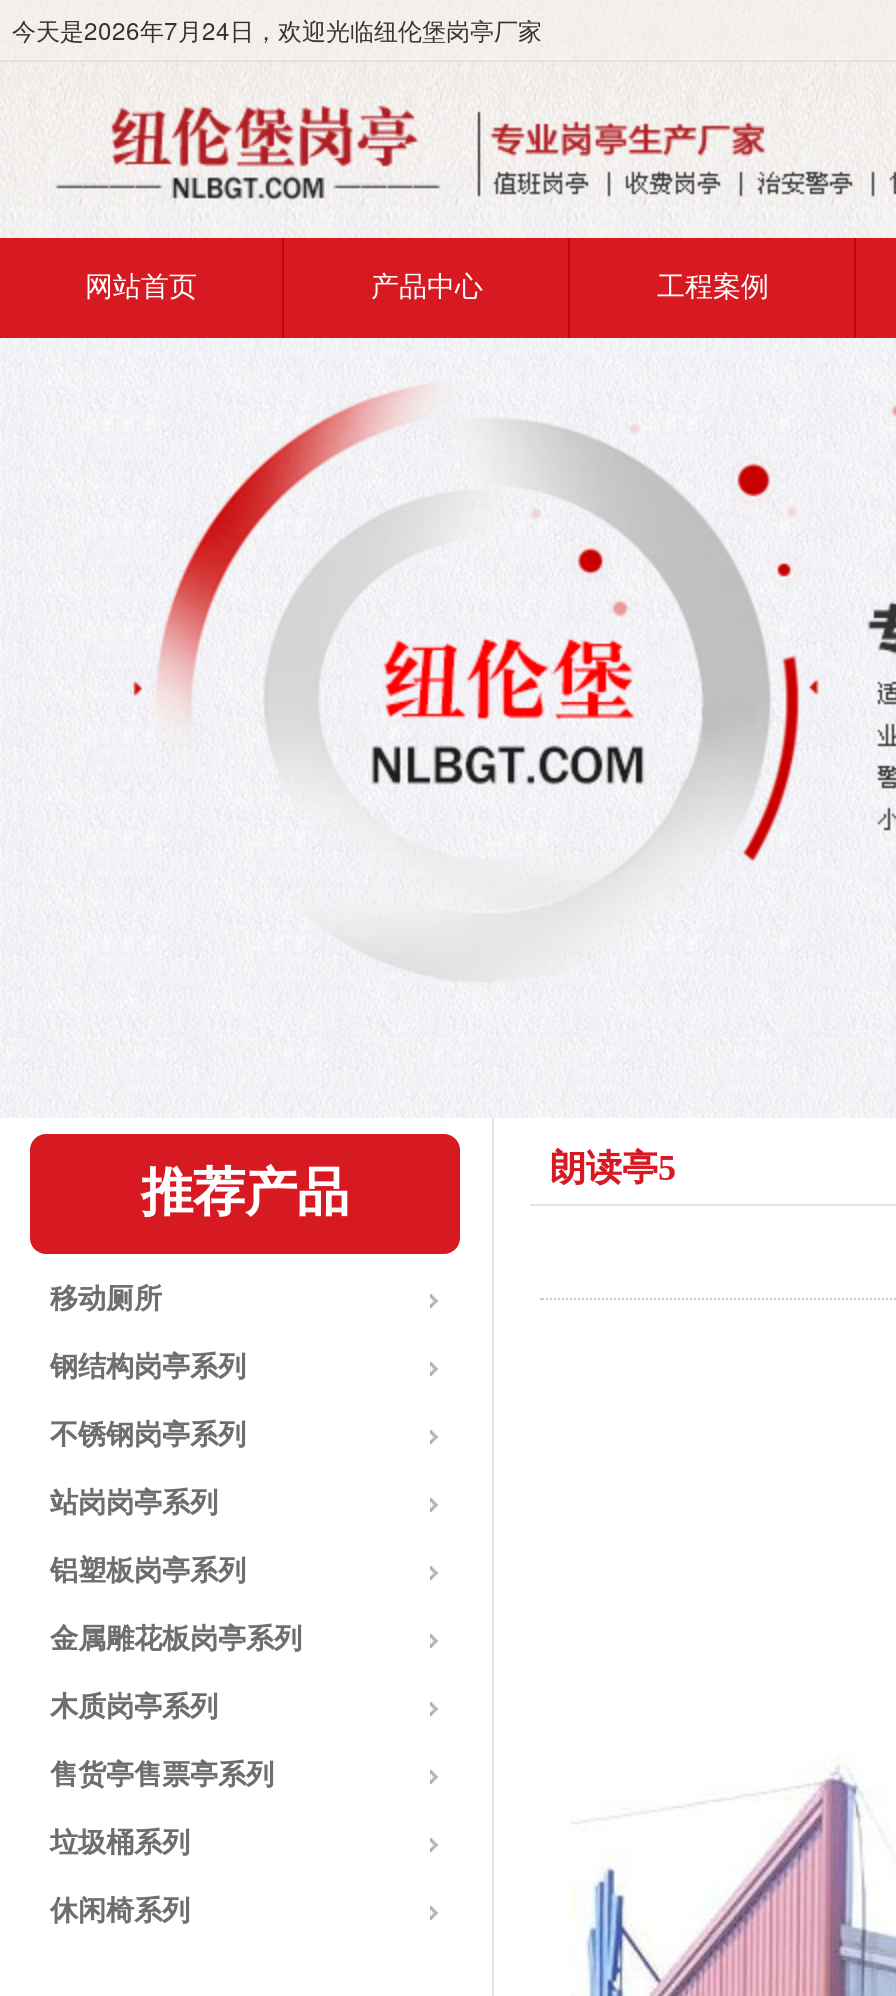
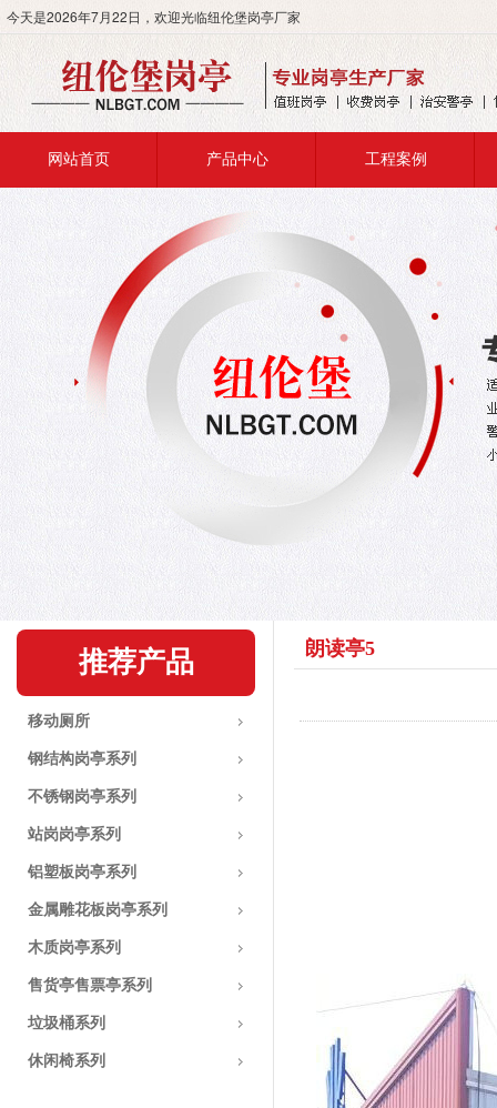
- 今天是2026年7月24日，欢迎光临纽伦堡岗亭厂家
+ 今天是2026年7月22日，欢迎光临纽伦堡岗亭厂家
